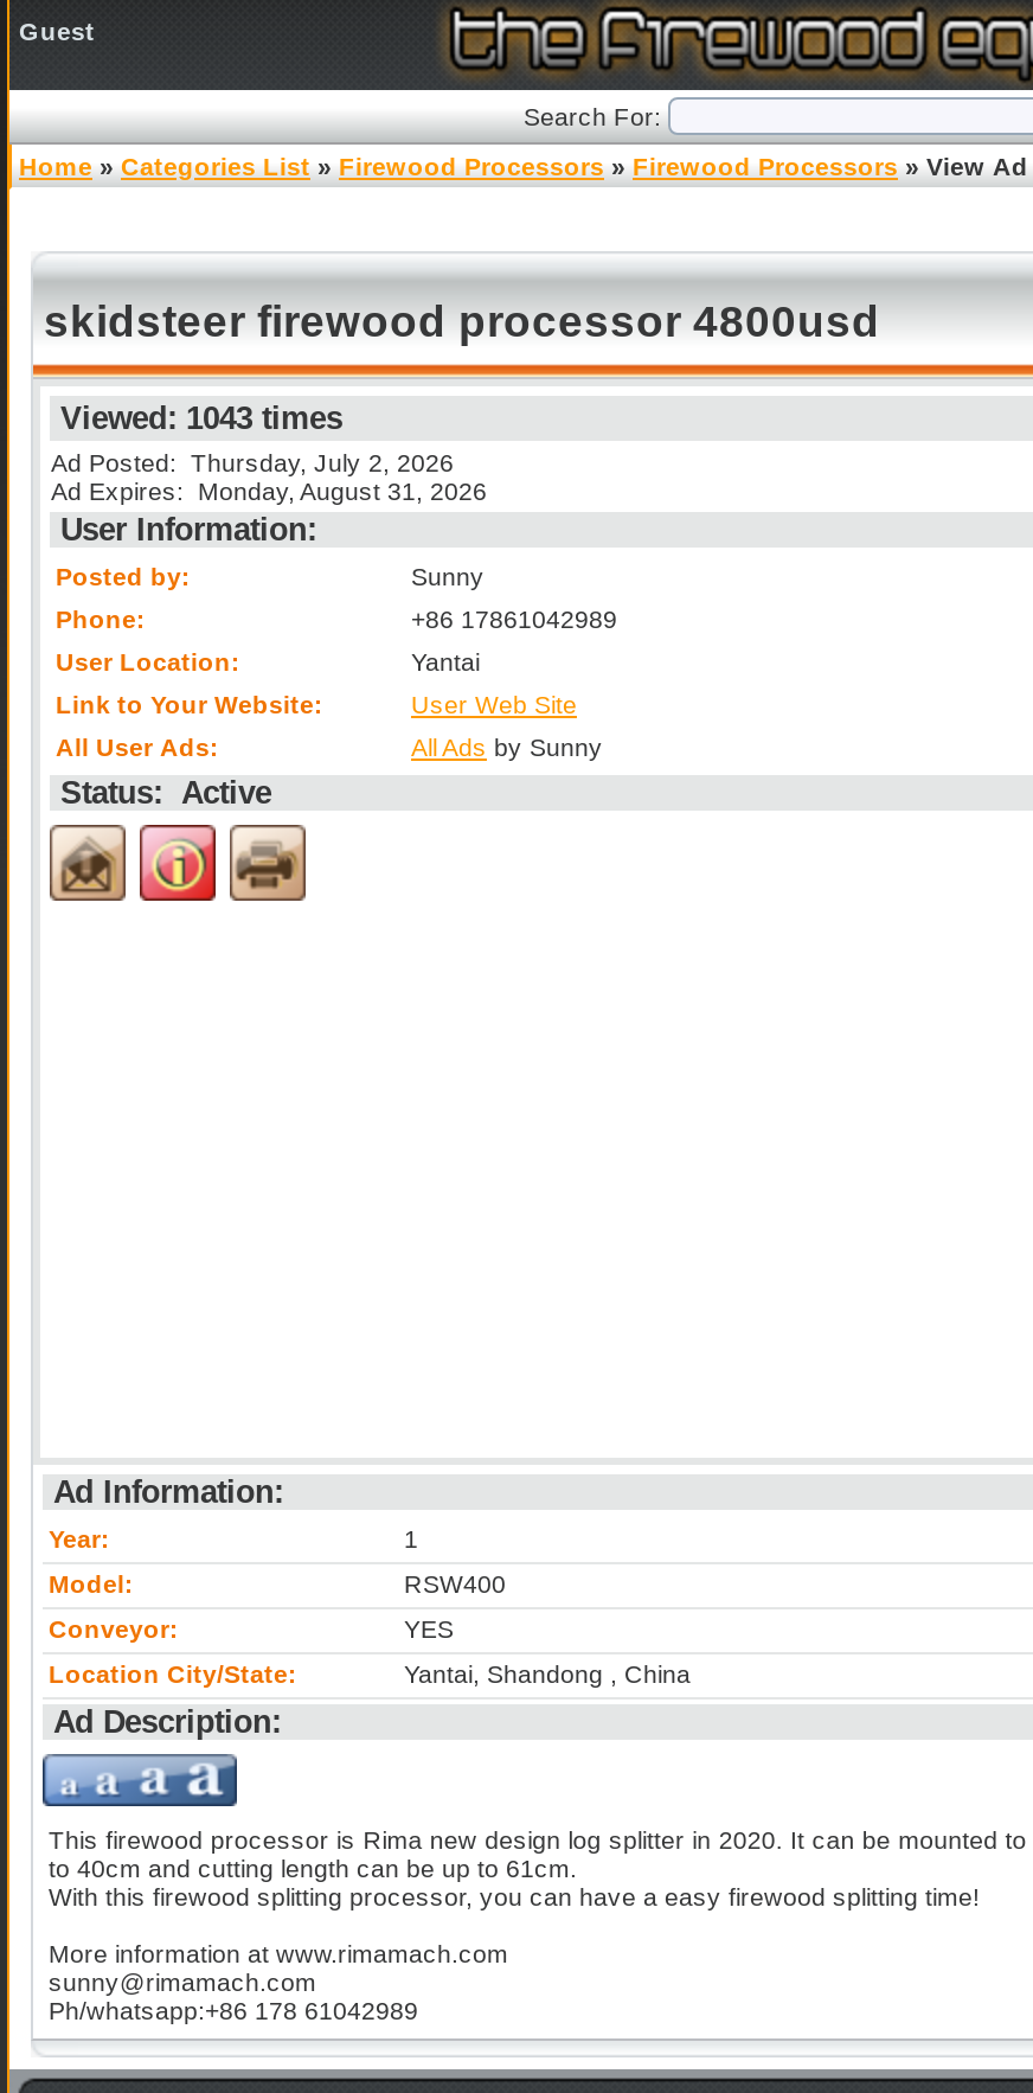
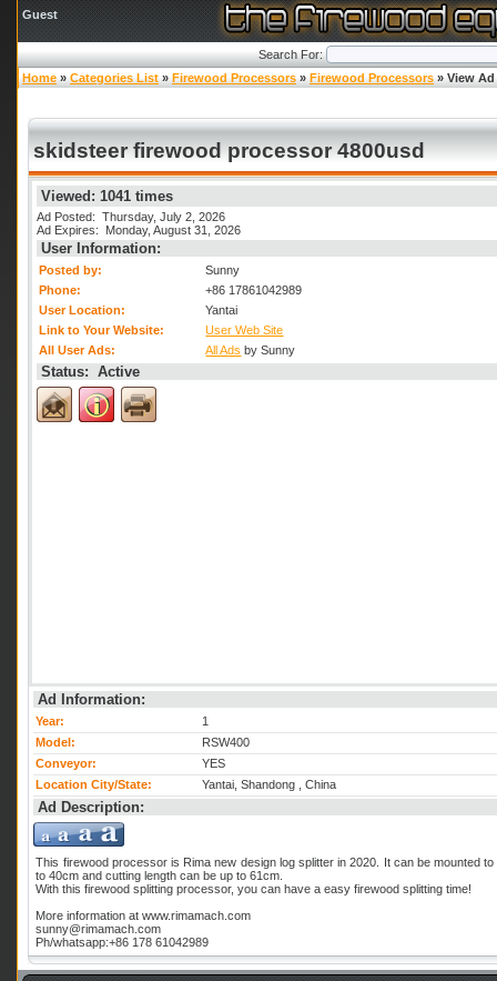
- Viewed: 1043 times
+ Viewed: 1041 times
